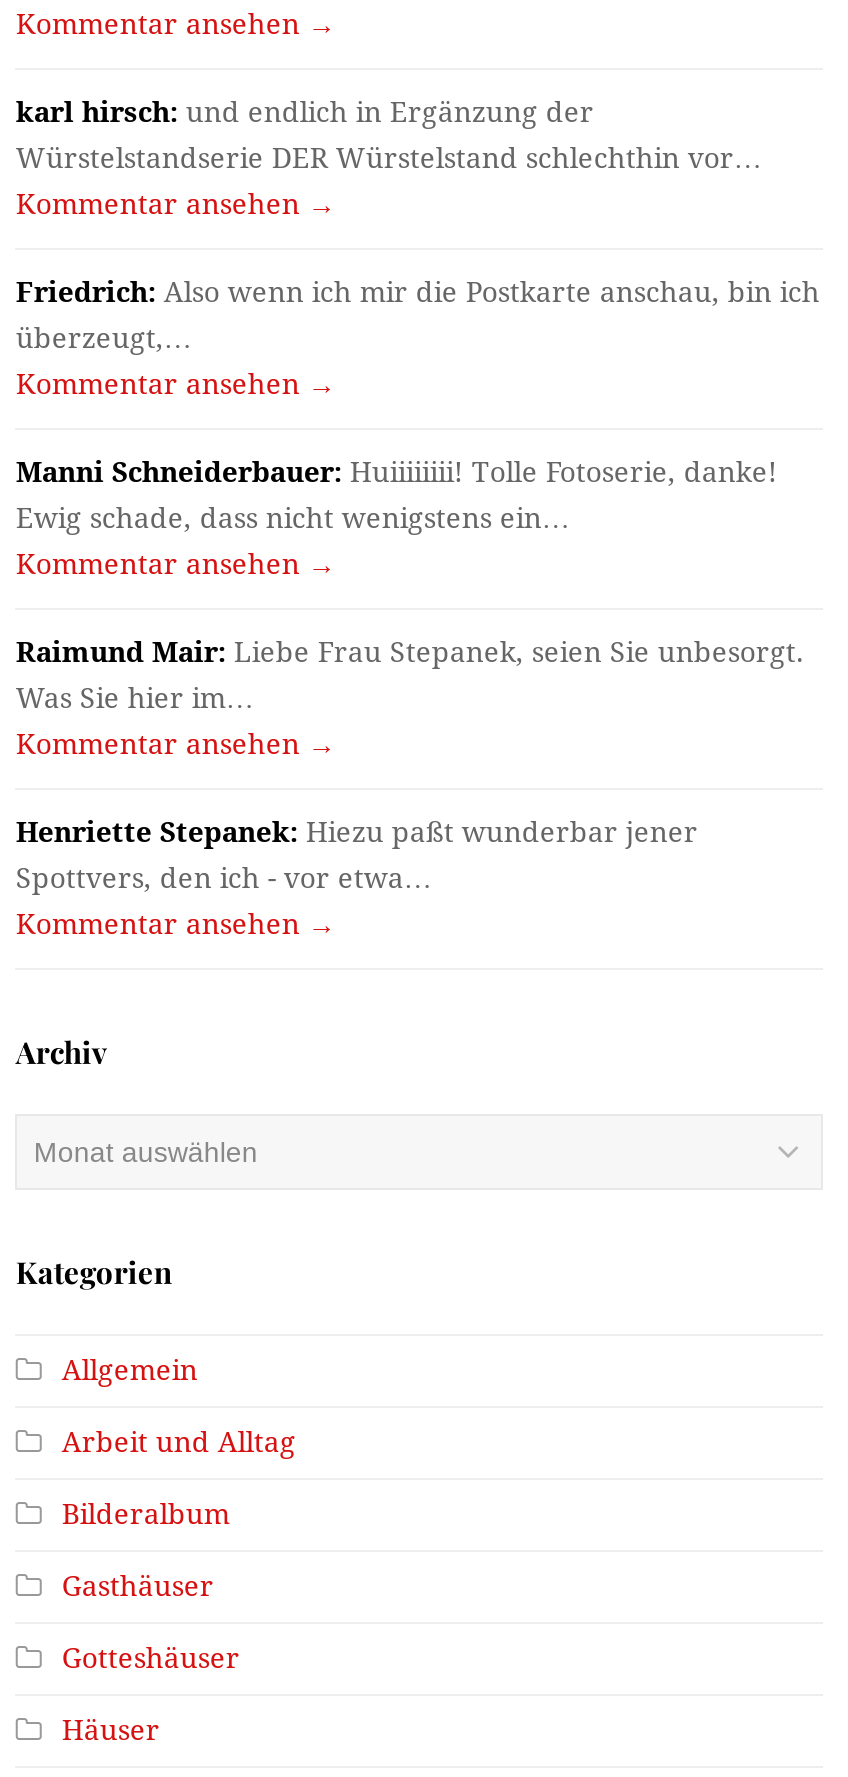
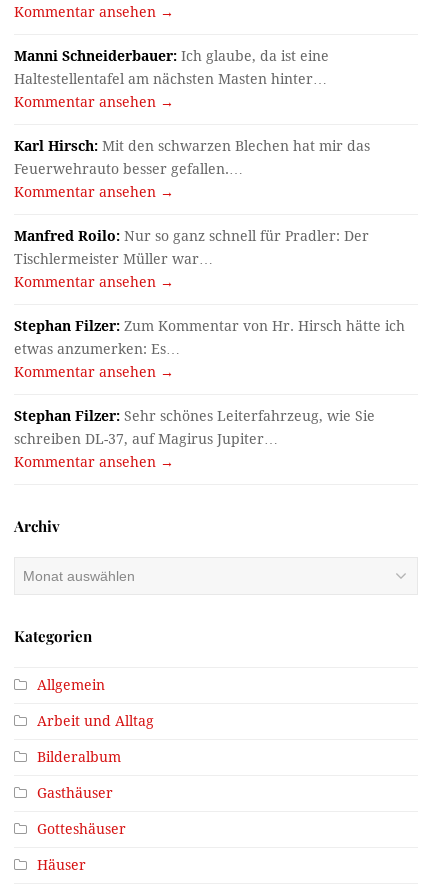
- karl hirsch: und endlich in Ergänzung der
- Würstelstandserie DER Würstelstand schlechthin vor…
+ Manni Schneiderbauer: Ich glaube, da ist eine
+ Haltestellentafel am nächsten Masten hinter…

- Friedrich: Also wenn ich mir die Postkarte anschau, bin ich
- überzeugt,…
+ Karl Hirsch: Mit den schwarzen Blechen hat mir das
+ Feuerwehrauto besser gefallen.…

- Manni Schneiderbauer: Huiiiiiiii! Tolle Fotoserie, danke!
- Ewig schade, dass nicht wenigstens ein…
+ Manfred Roilo: Nur so ganz schnell für Pradler: Der
+ Tischlermeister Müller war…

- Raimund Mair: Liebe Frau Stepanek, seien Sie unbesorgt.
- Was Sie hier im…
+ Stephan Filzer: Zum Kommentar von Hr. Hirsch hätte ich
+ etwas anzumerken: Es…

- Henriette Stepanek: Hiezu paßt wunderbar jener
- Spottvers, den ich - vor etwa…
+ Stephan Filzer: Sehr schönes Leiterfahrzeug, wie Sie
+ schreiben DL-37, auf Magirus Jupiter…
